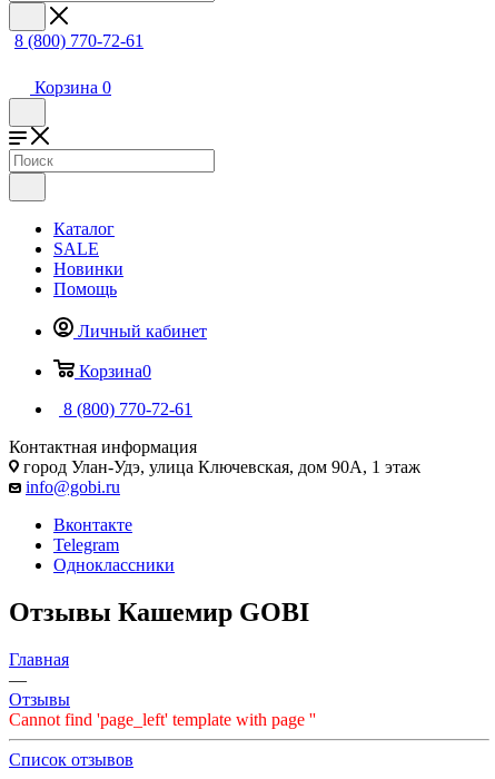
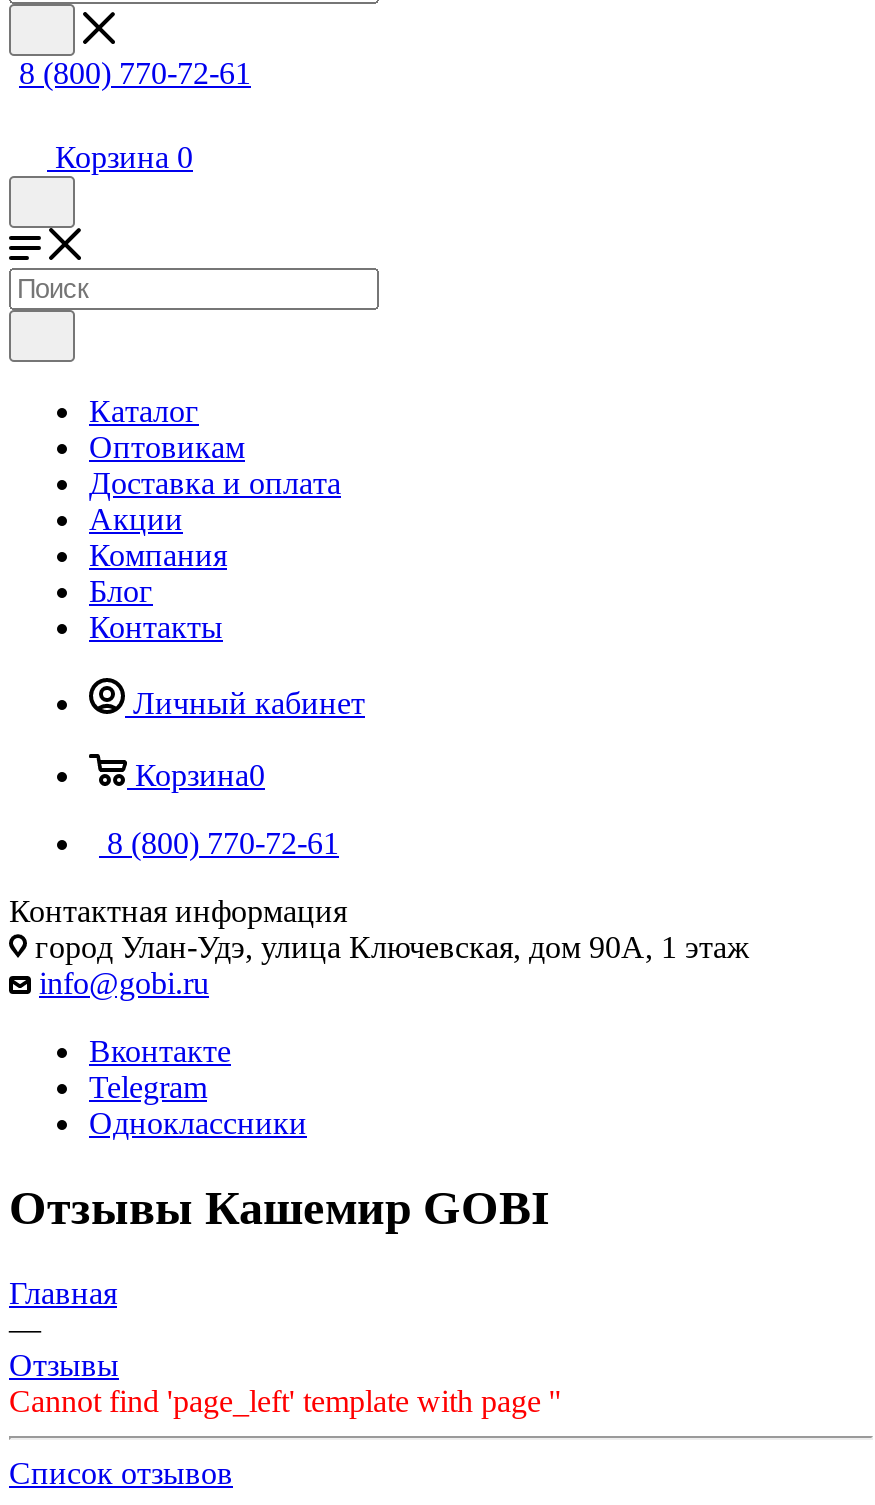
- SALE
- Новинки
- Помощь
+ Оптовикам
+ Доставка и оплата
+ Акции
+ Компания
+ Блог
+ Контакты
